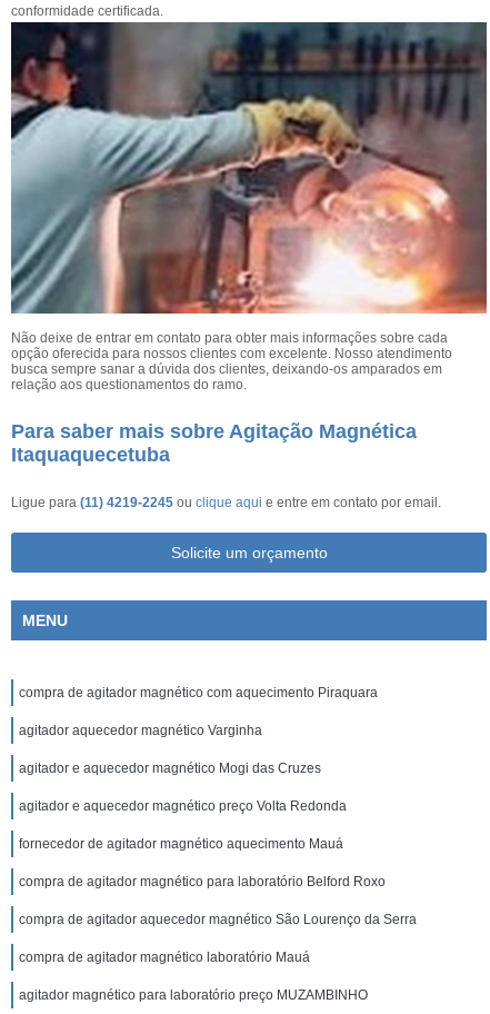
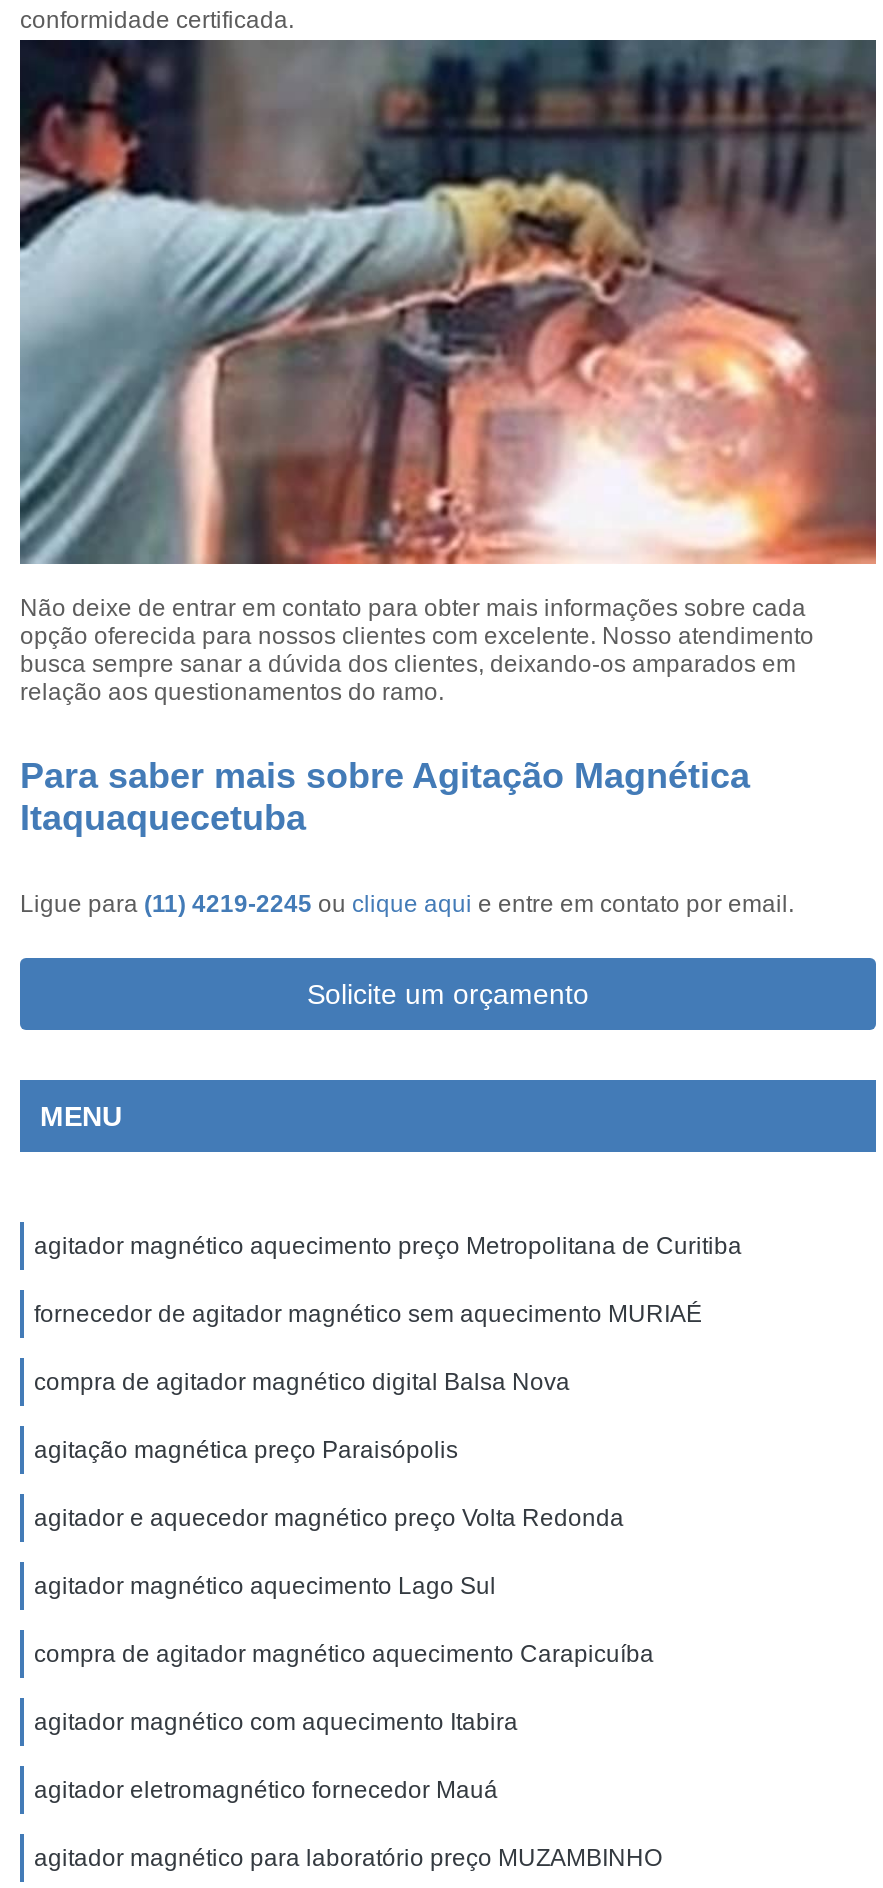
- compra de agitador magnético com aquecimento Piraquara
- agitador aquecedor magnético Varginha
- agitador e aquecedor magnético Mogi das Cruzes
+ agitador magnético aquecimento preço Metropolitana de Curitiba
+ fornecedor de agitador magnético sem aquecimento MURIAÉ
+ compra de agitador magnético digital Balsa Nova
+ agitação magnética preço Paraisópolis

- fornecedor de agitador magnético aquecimento Mauá
+ agitador magnético aquecimento Lago Sul

- compra de agitador magnético para laboratório Belford Roxo
+ compra de agitador magnético aquecimento Carapicuíba

- compra de agitador aquecedor magnético São Lourenço da Serra
+ agitador magnético com aquecimento Itabira

- compra de agitador magnético laboratório Mauá
+ agitador eletromagnético fornecedor Mauá
